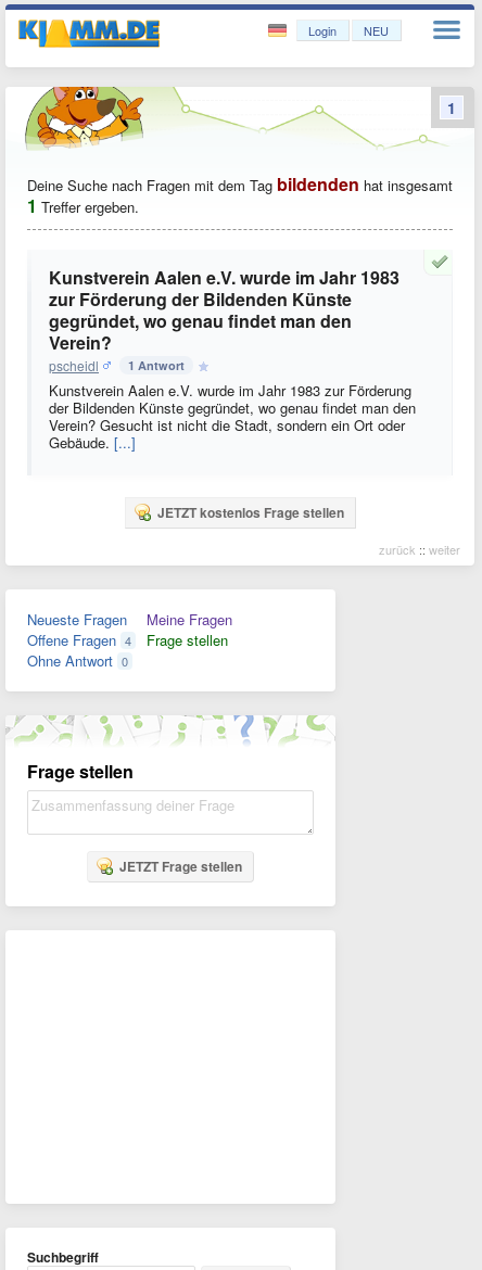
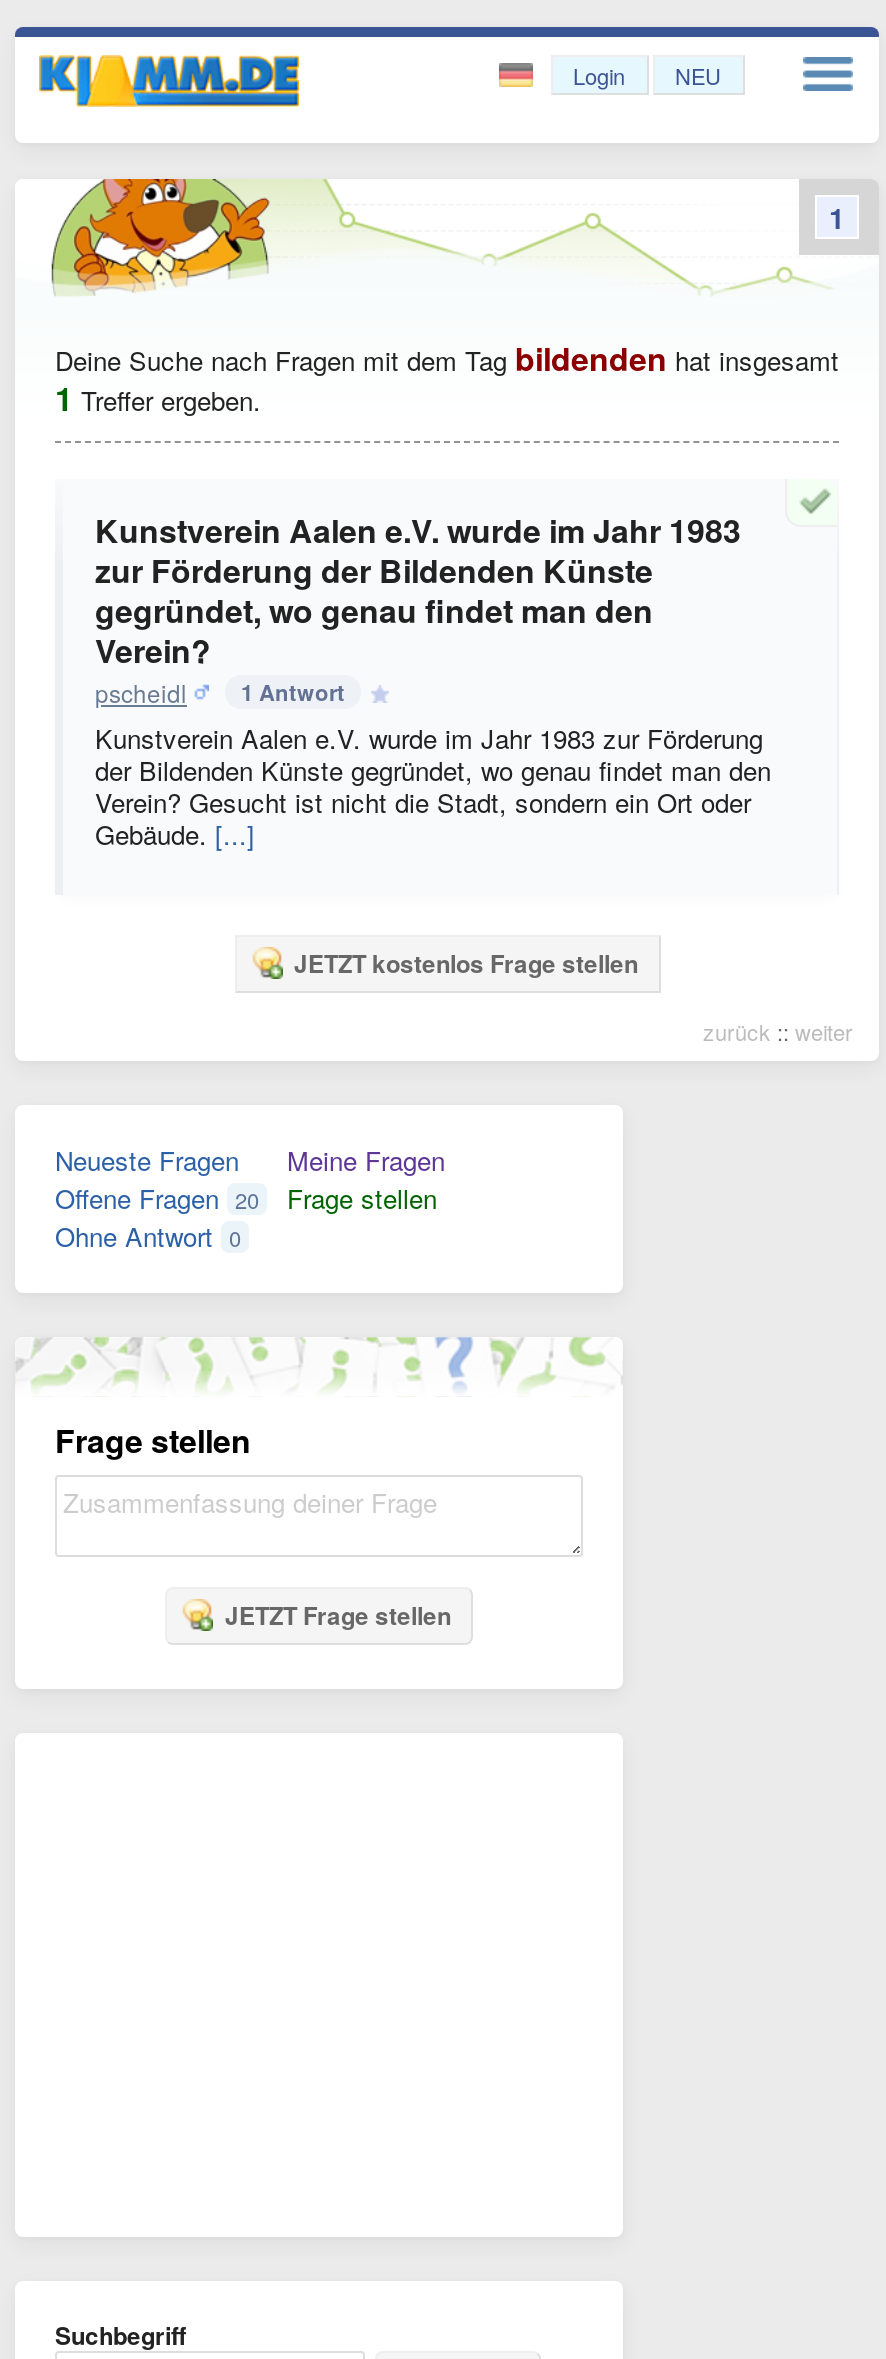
- Offene Fragen 4
+ Offene Fragen 20
